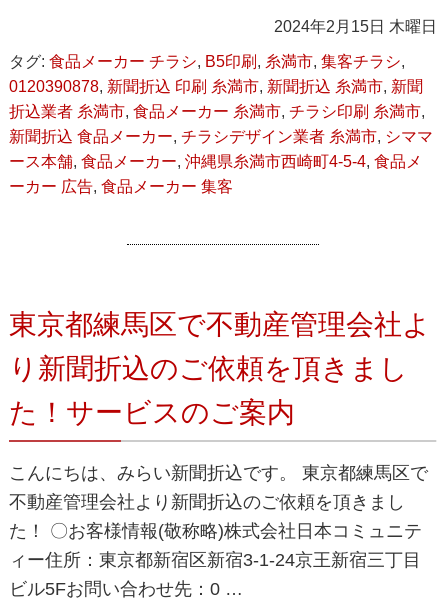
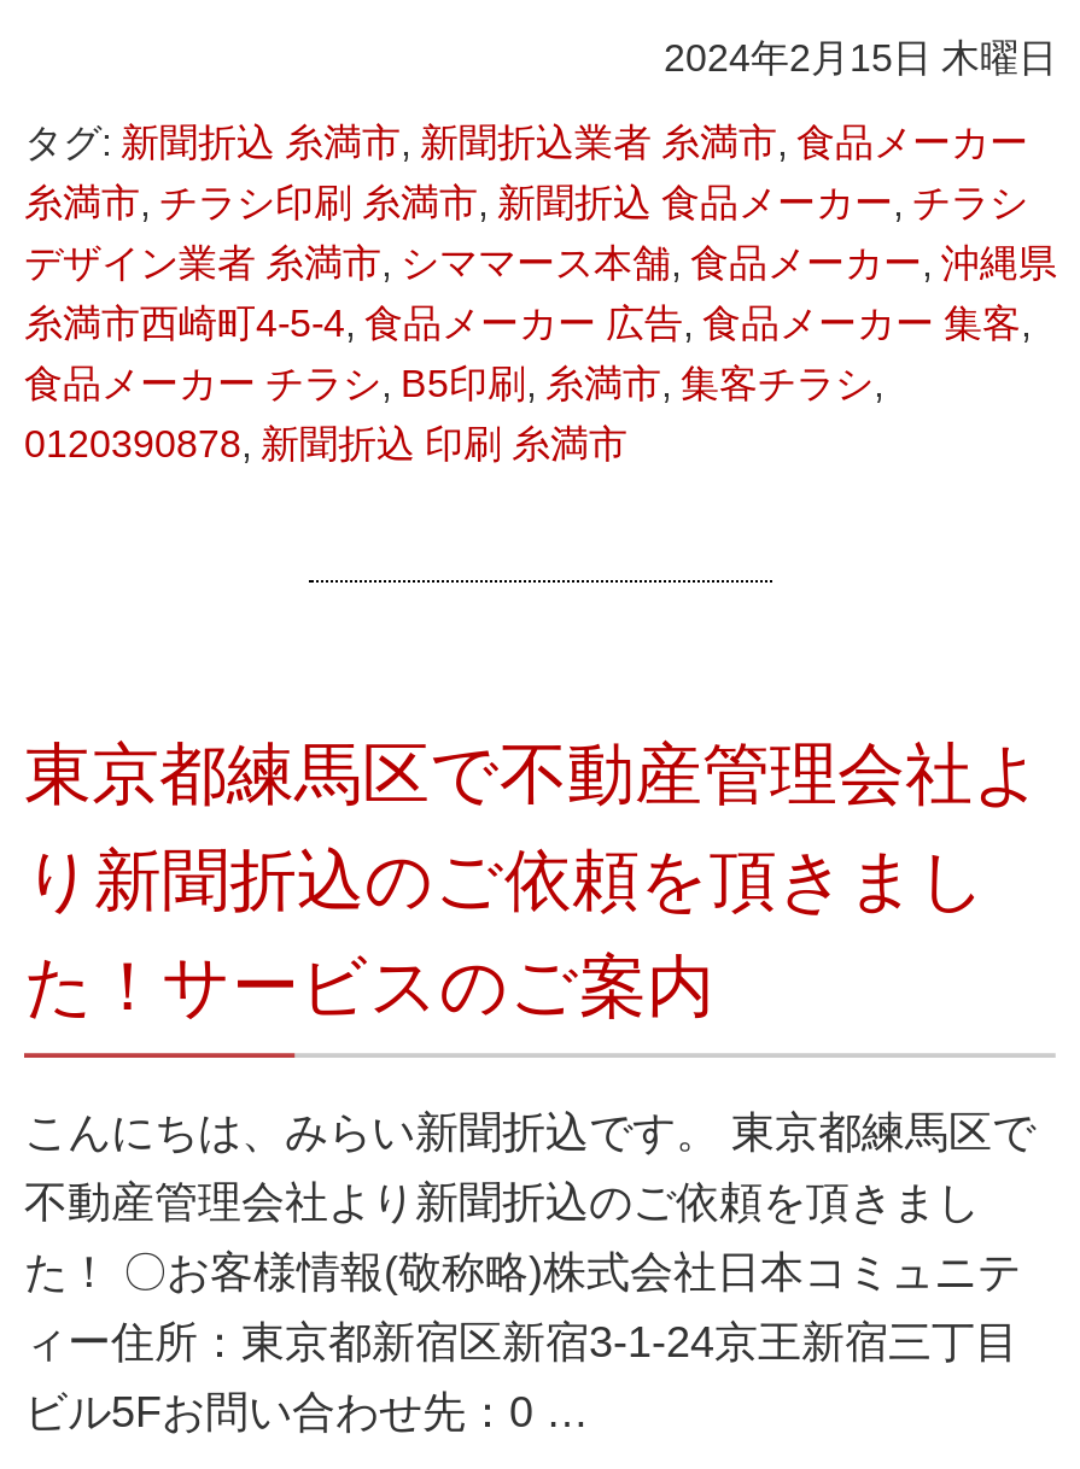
- タグ:食品メーカー チラシ, B5印刷,糸満市,集客チラシ,
+ タグ:新聞折込 糸満市,新聞折込業者 糸満市,食品メーカー

- 0120390878,新聞折込 印刷 糸満市,新聞折込 糸満市,新聞
+ 糸満市,チラシ印刷 糸満市,新聞折込 食品メーカー,チラシ

- 折込業者 糸満市,食品メーカー 糸満市,チラシ印刷 糸満市,
+ デザイン業者 糸満市,シママース本舗,食品メーカー,沖縄県

- 新聞折込 食品メーカー,チラシデザイン業者 糸満市,シママ
+ 糸満市西崎町4-5-4,食品メーカー 広告,食品メーカー 集客,

- ース本舗,食品メーカー,沖縄県糸満市西崎町4-5-4,食品メ
+ 食品メーカー チラシ, B5印刷,糸満市,集客チラシ,

- ーカー 広告,食品メーカー 集客
+ 0120390878,新聞折込 印刷 糸満市
